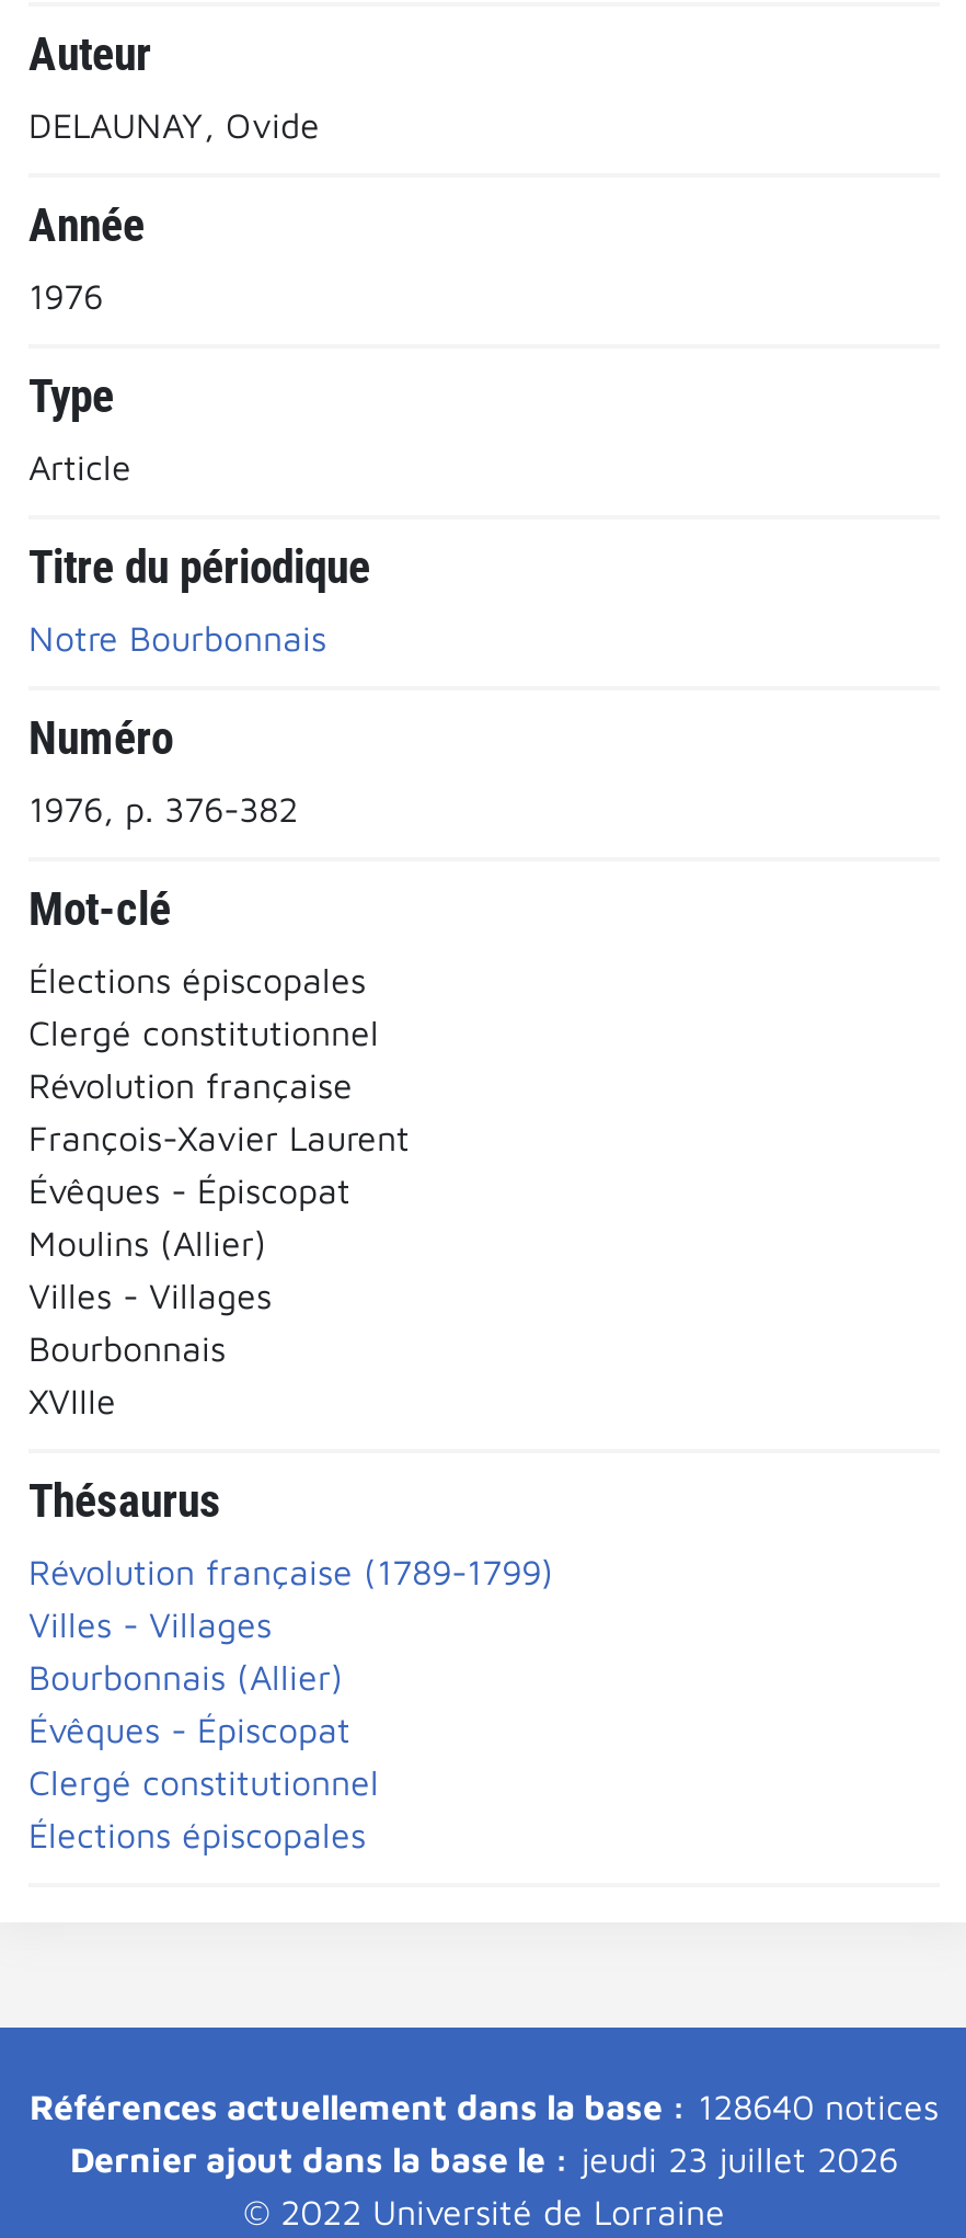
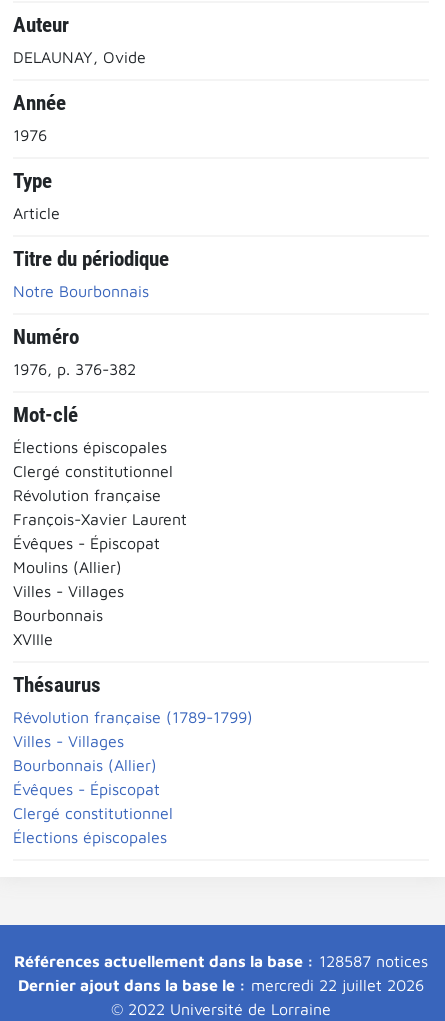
- Références actuellement dans la base : 128640 notices
+ Références actuellement dans la base : 128587 notices

- Dernier ajout dans la base le : jeudi 23 juillet 2026
+ Dernier ajout dans la base le : mercredi 22 juillet 2026
